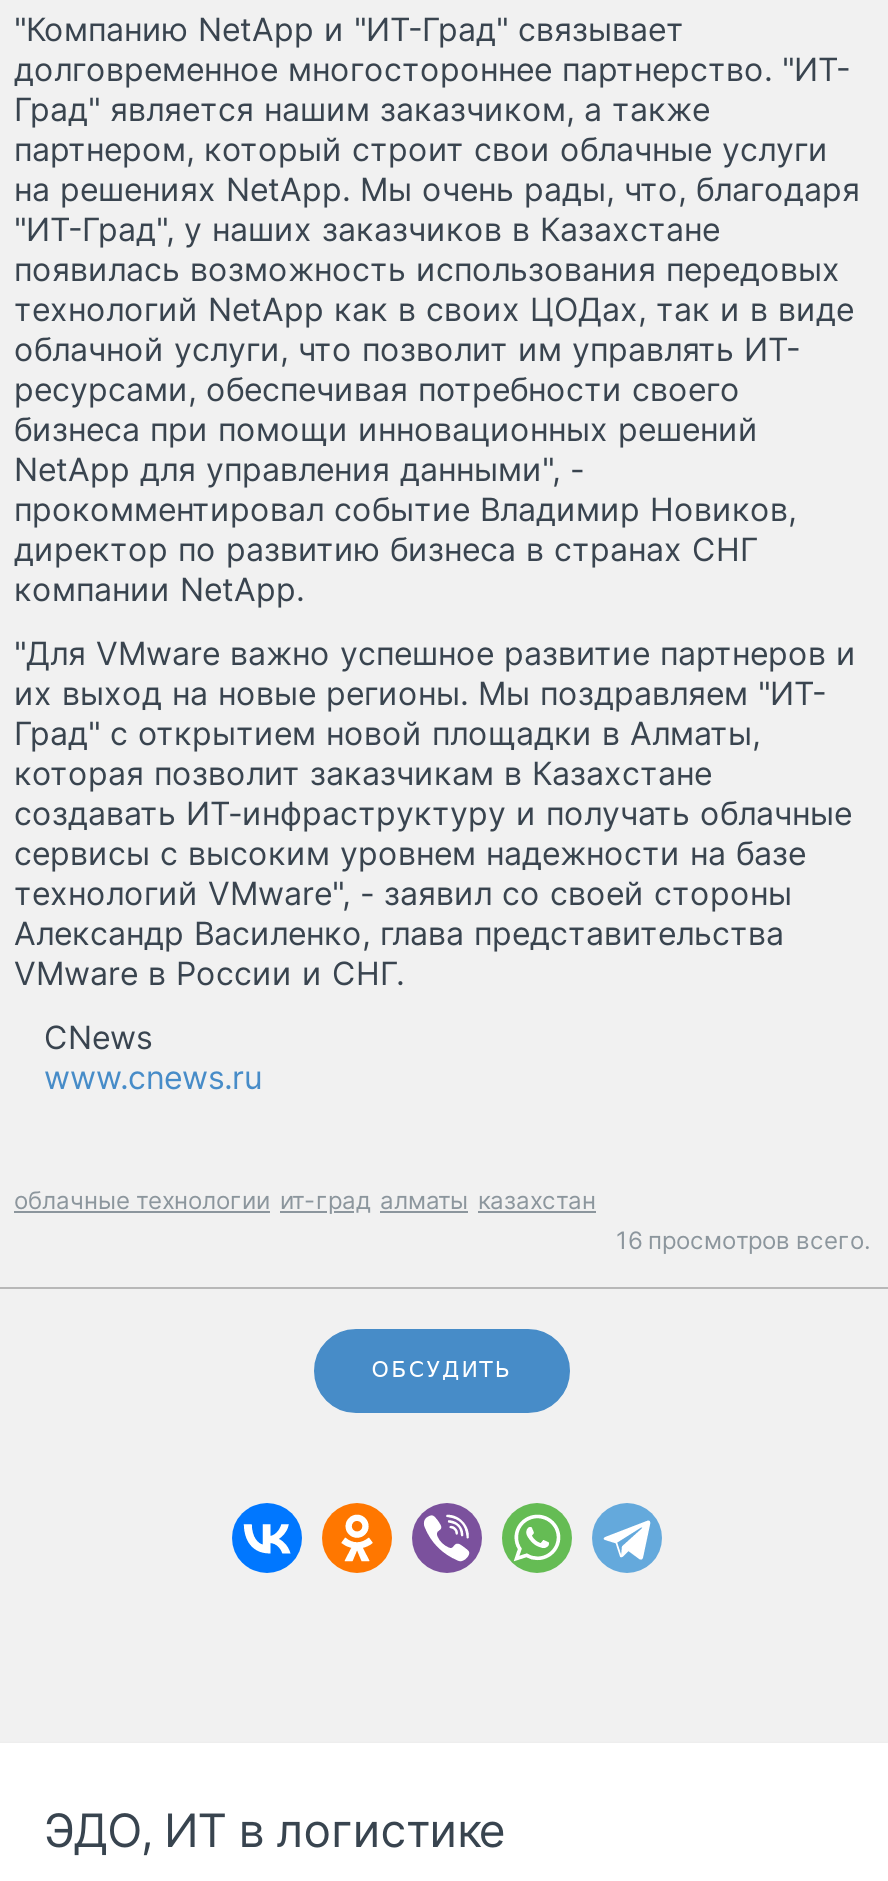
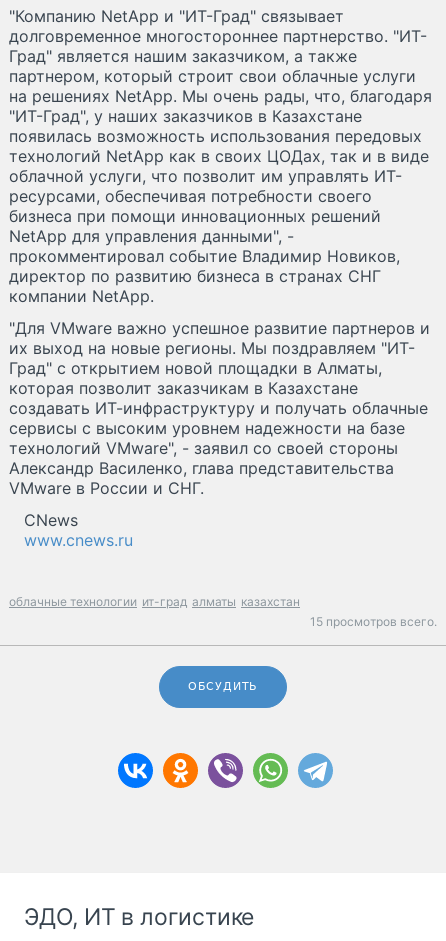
- 16 просмотров всего.
+ 15 просмотров всего.
